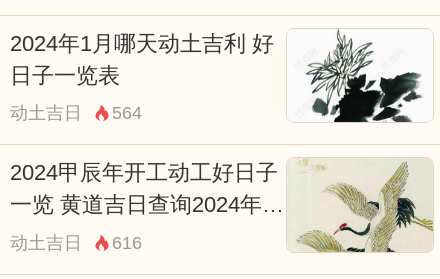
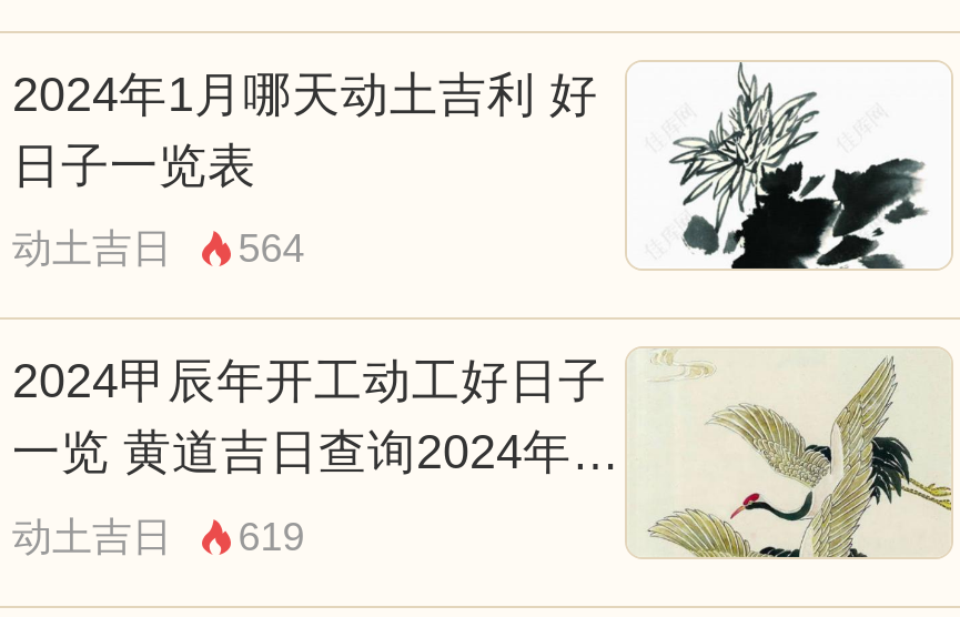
- 616
+ 619
